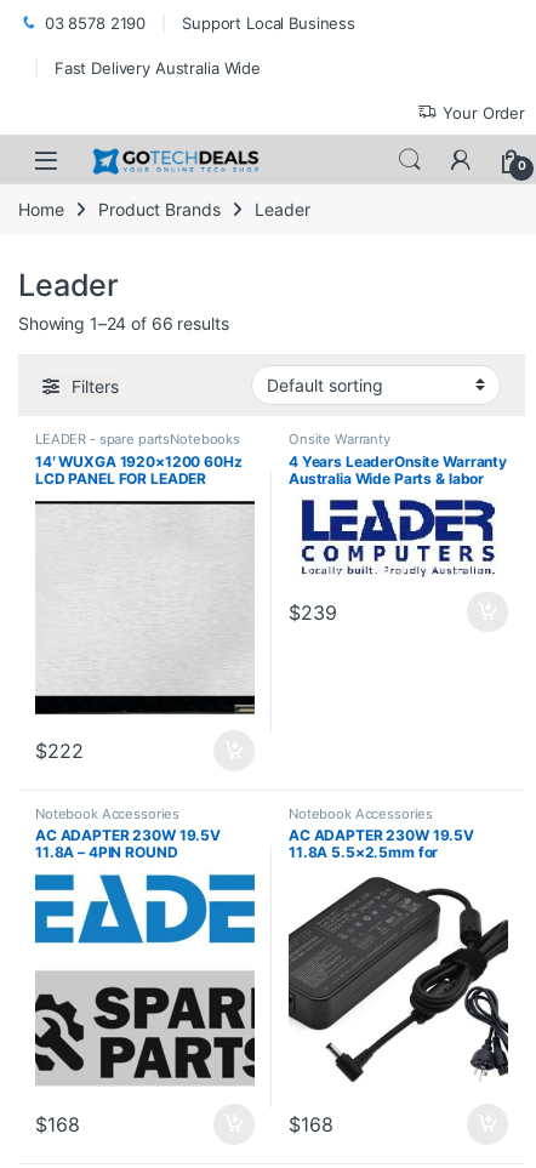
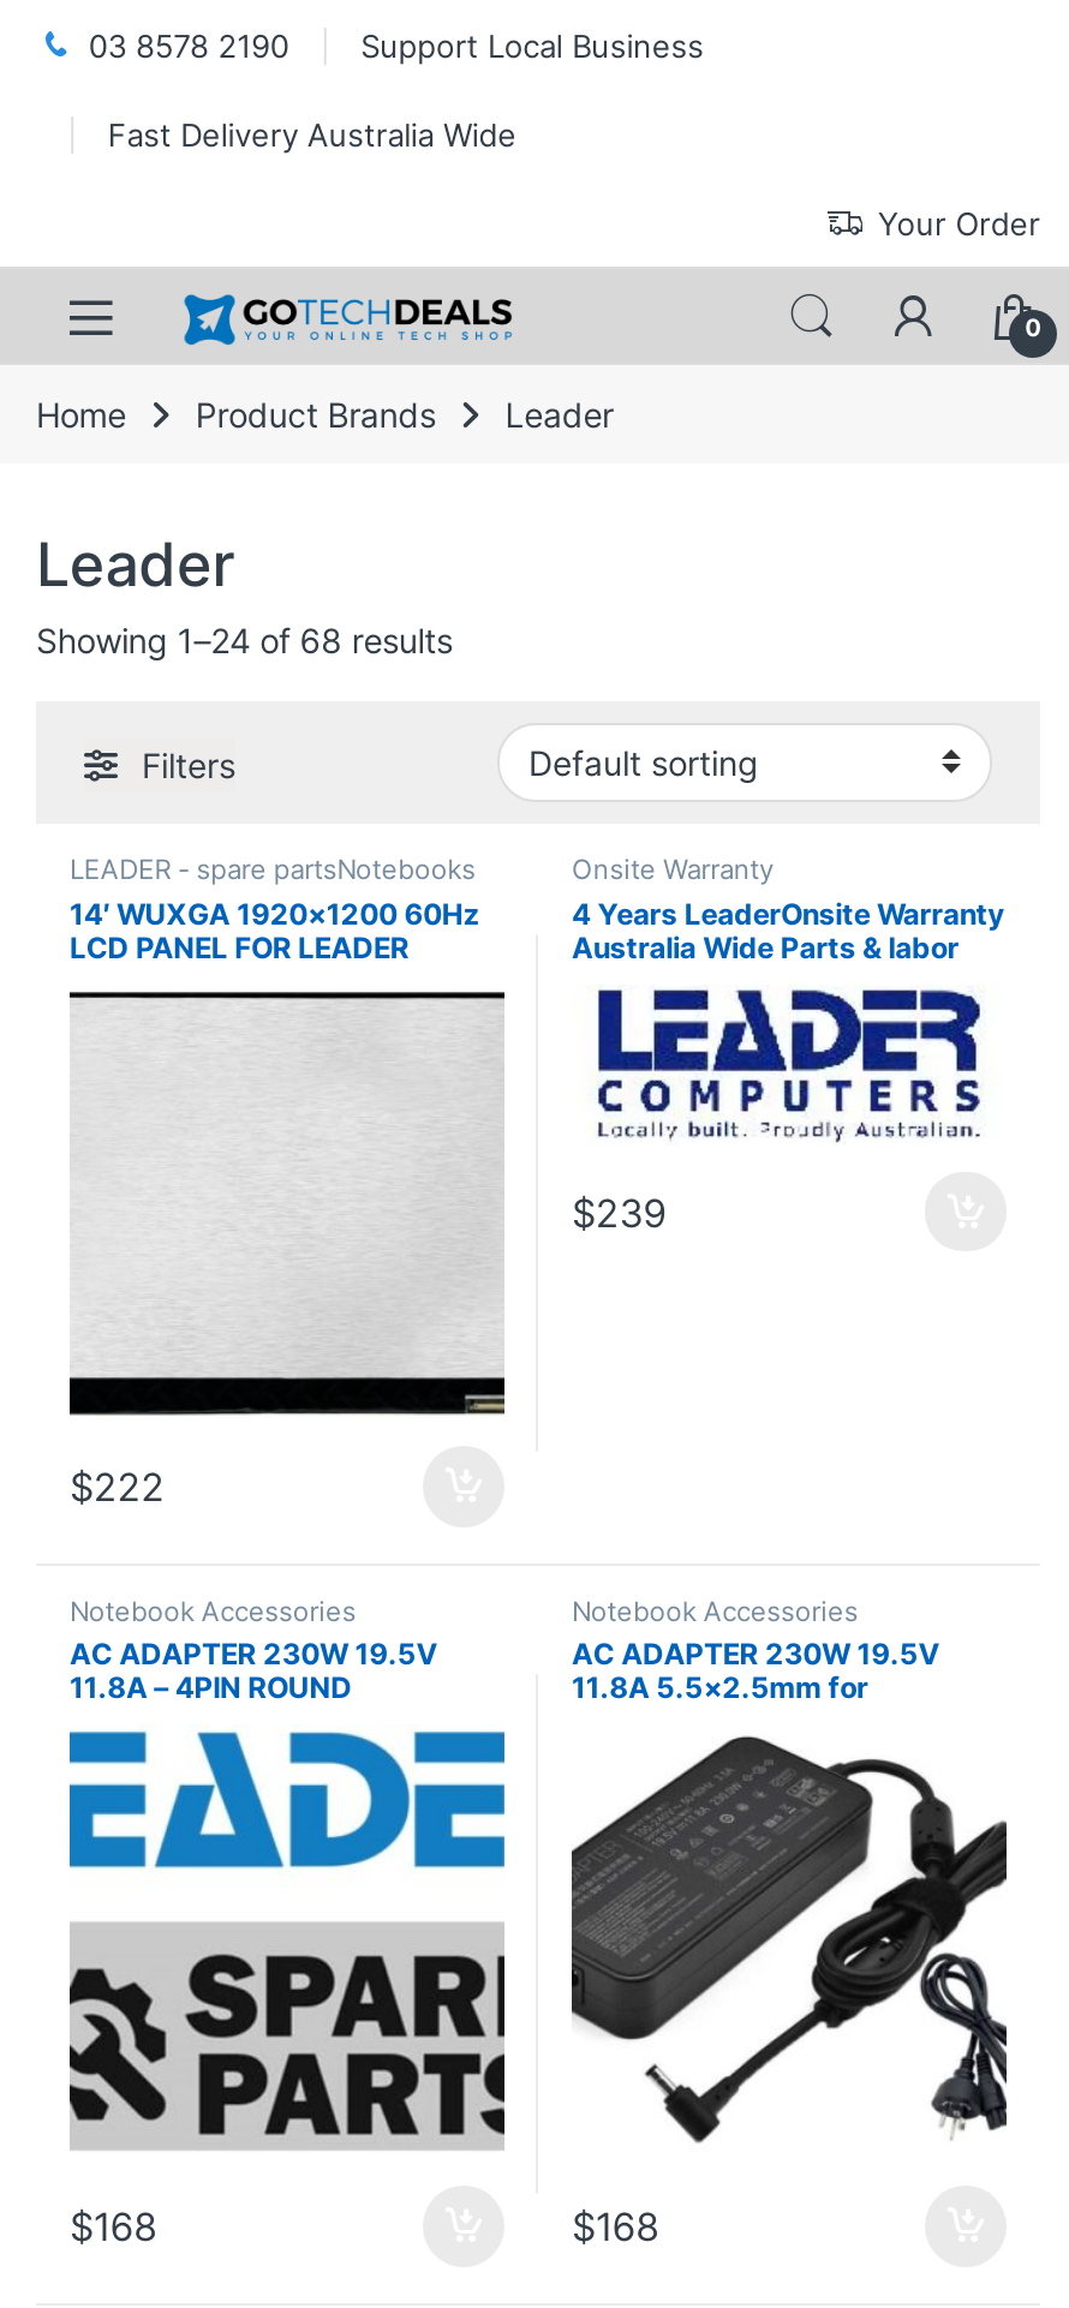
- Showing 1–24 of 66 results
+ Showing 1–24 of 68 results
